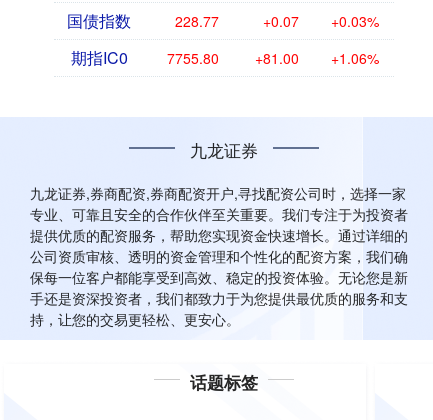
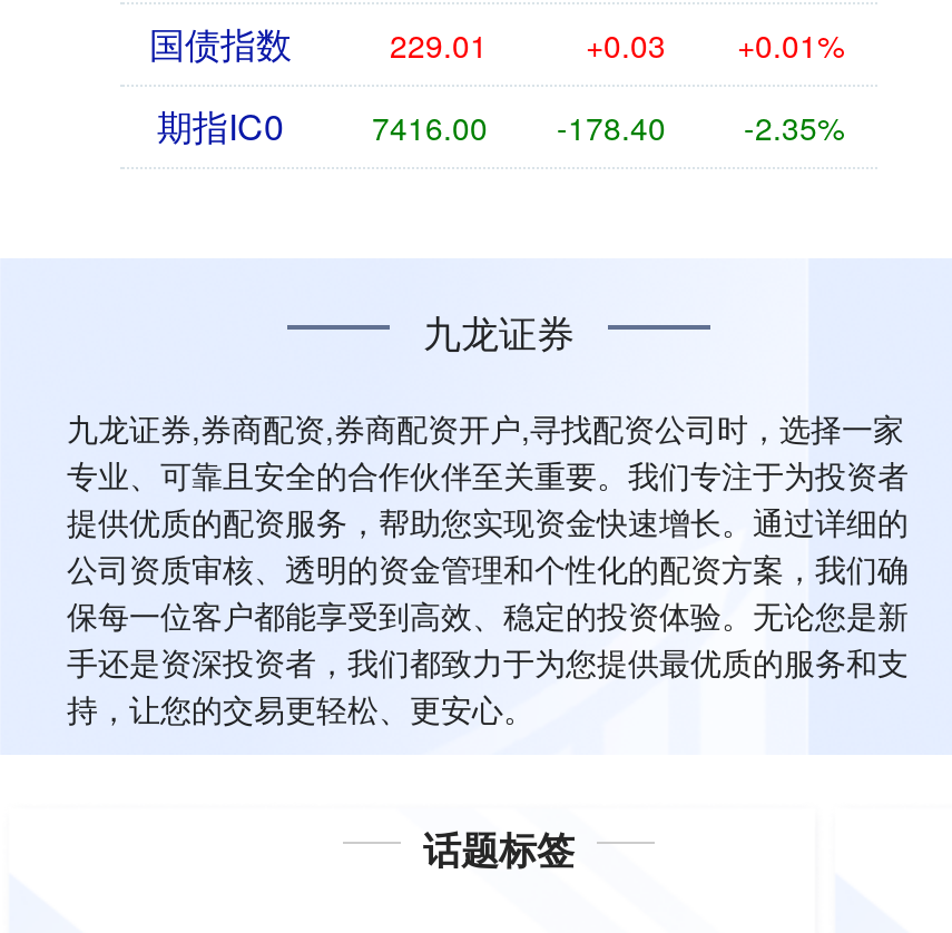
- 228.77
+ 229.01

- +0.07
+ +0.03

- +0.03%
+ +0.01%

- 7755.80
+ 7416.00

- +81.00
+ -178.40

- +1.06%
+ -2.35%
